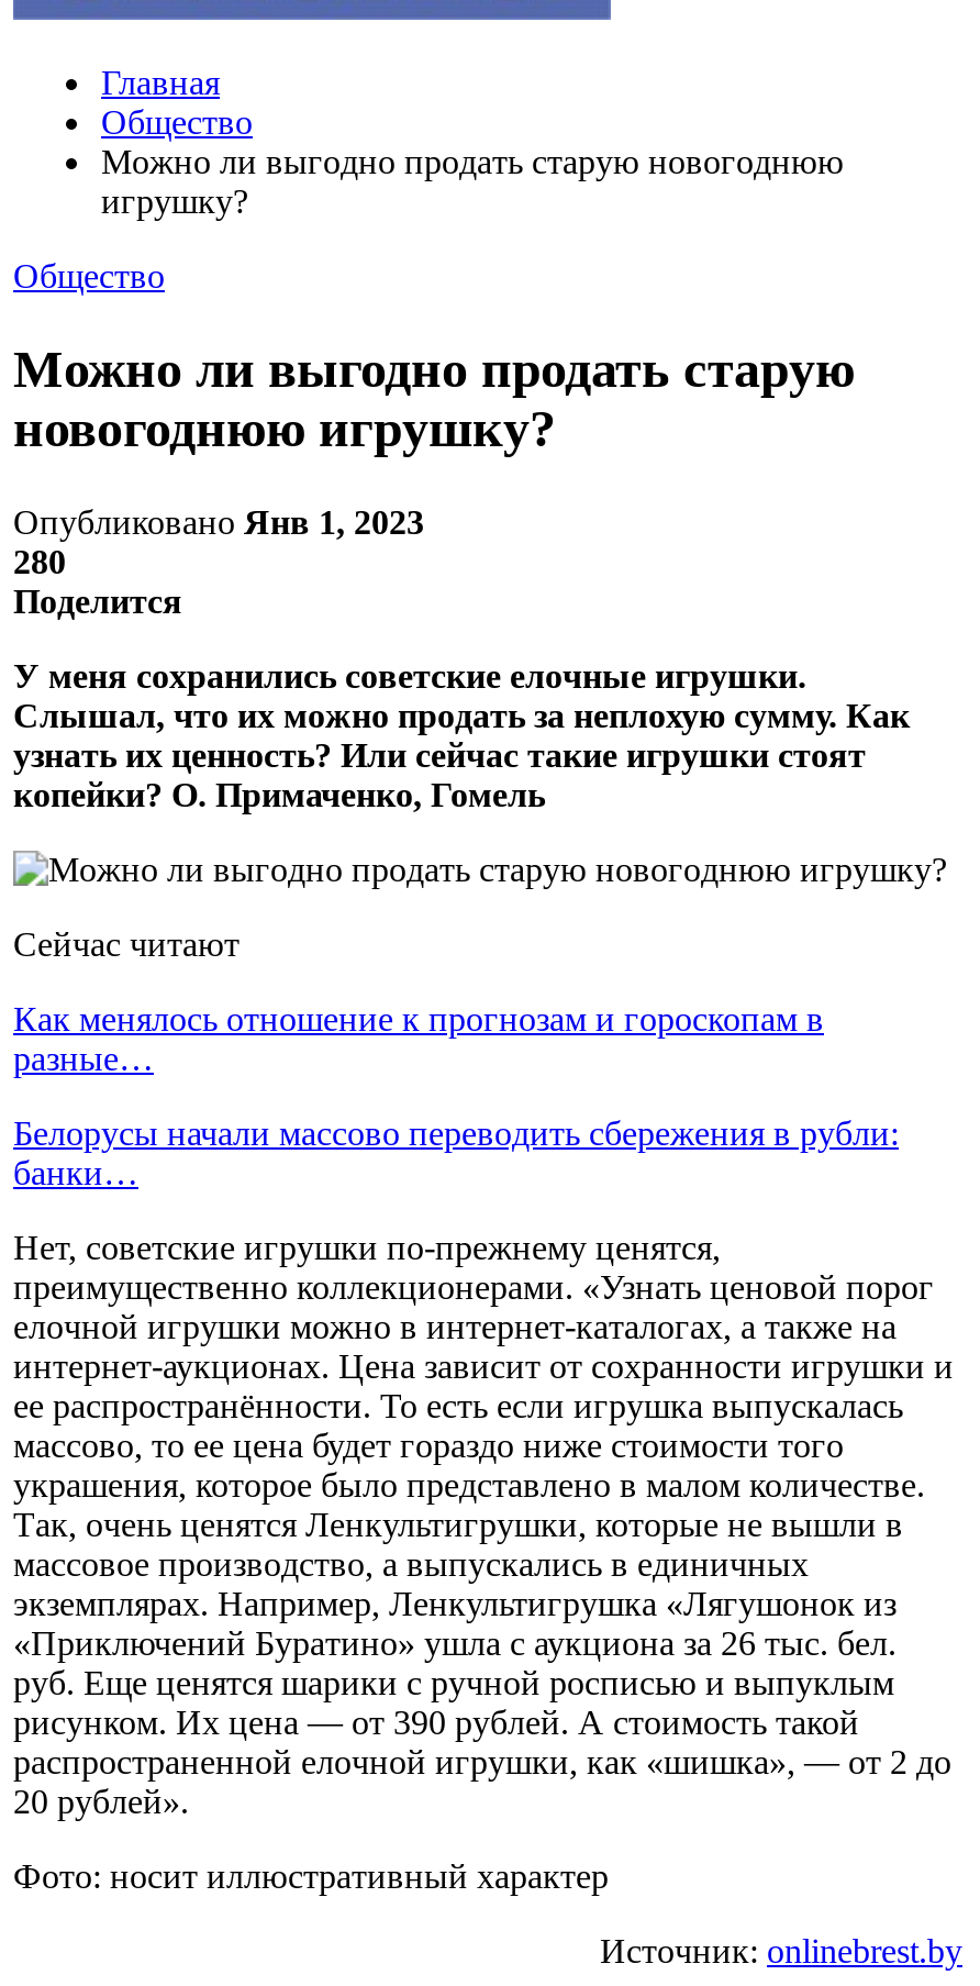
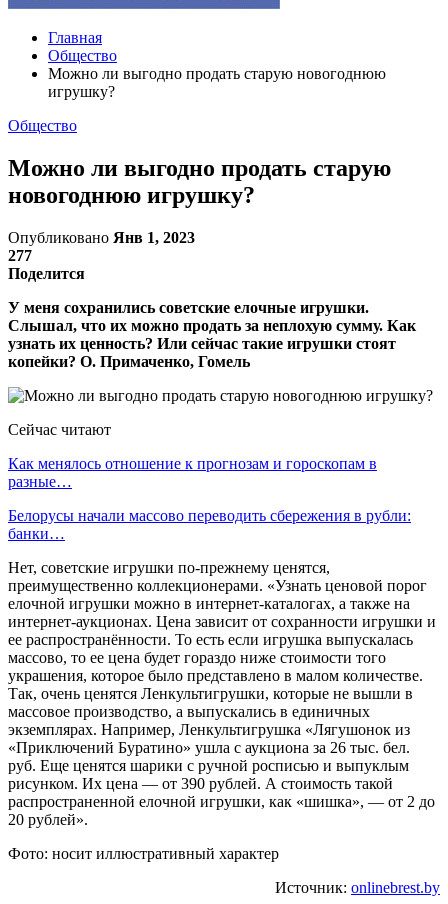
- 280
+ 277
